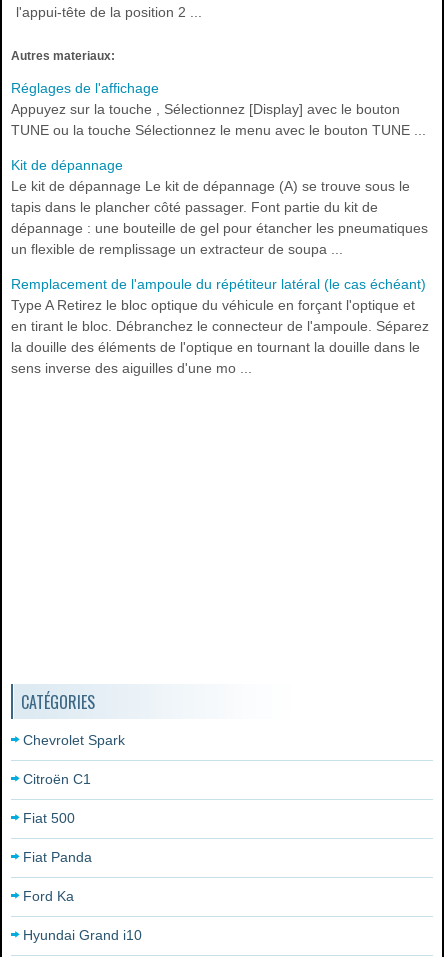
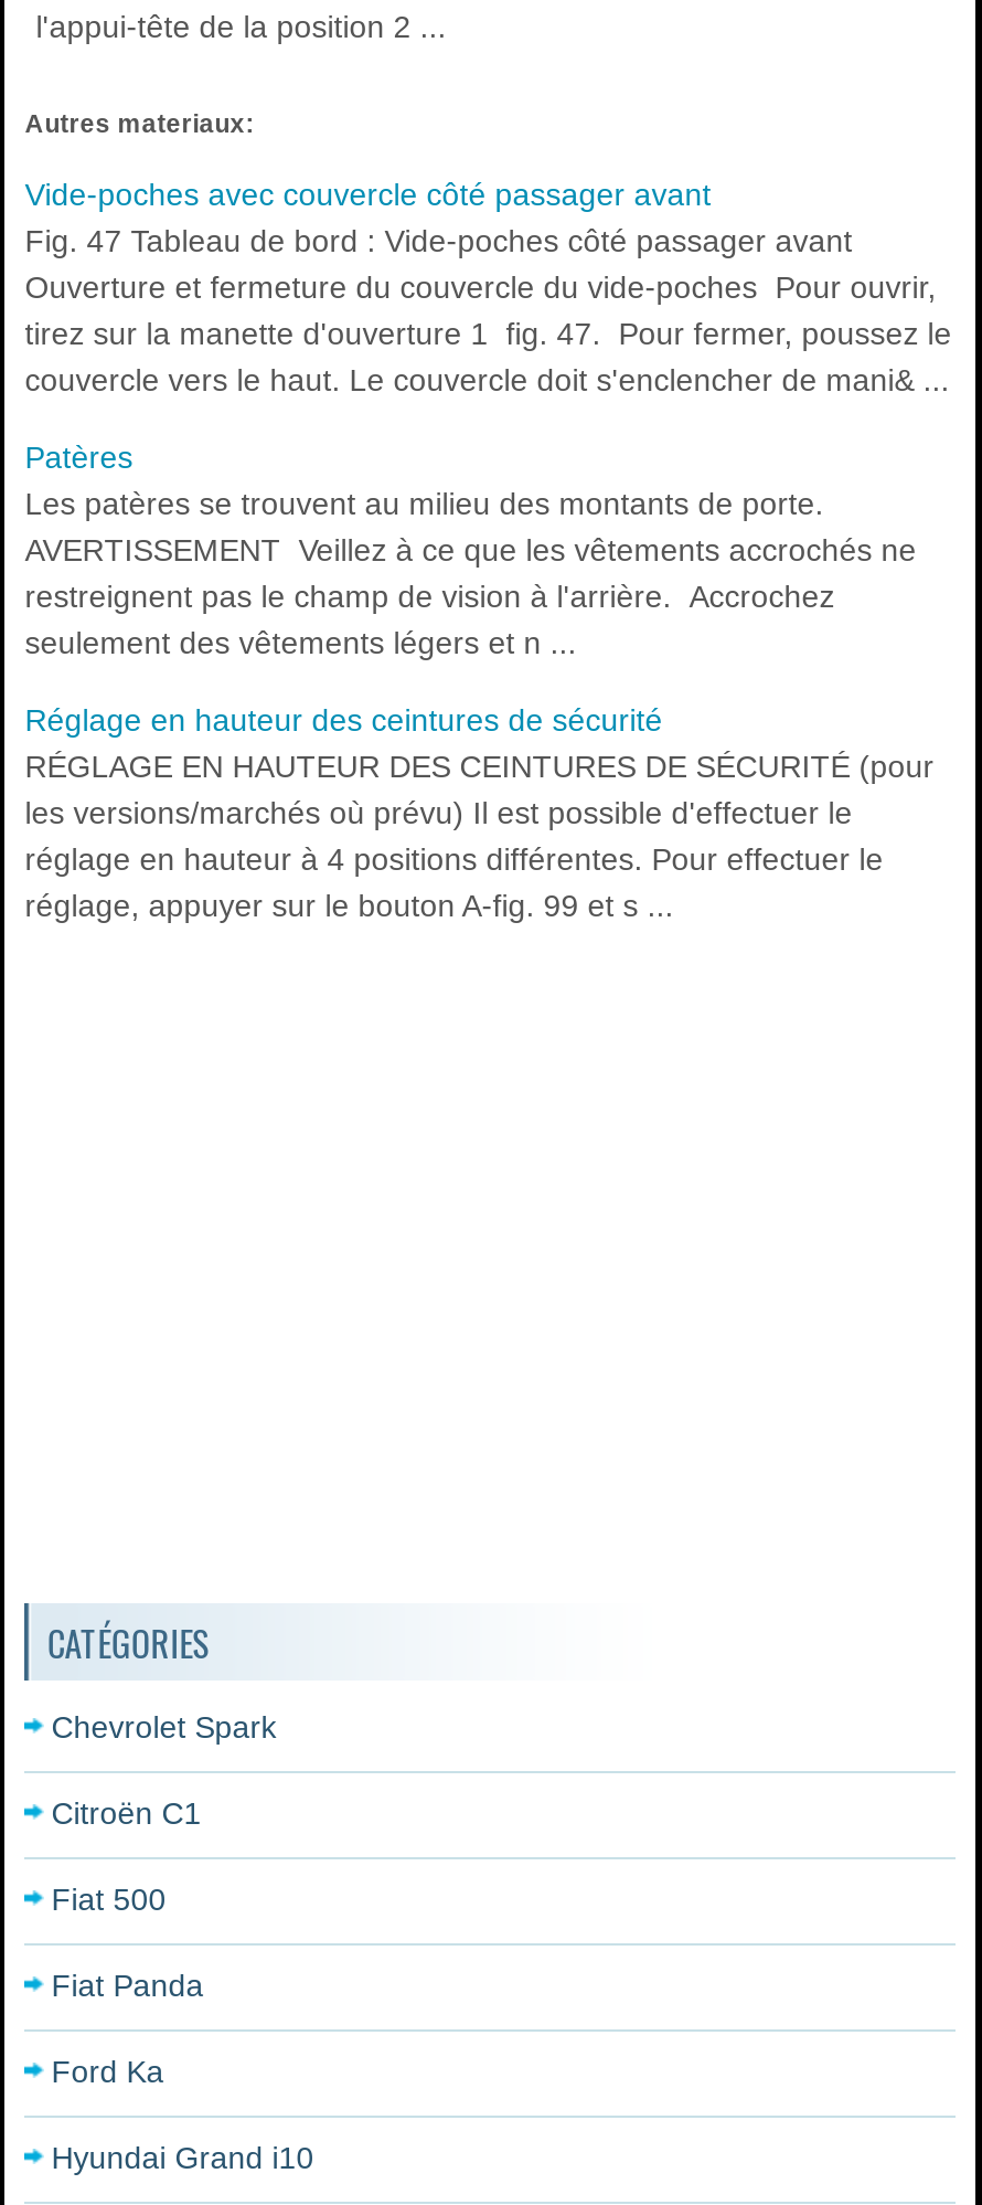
- Réglages de l'affichage
- Appuyez sur la touche , Sélectionnez [Display] avec le bouton
- TUNE ou la touche Sélectionnez le menu avec le bouton TUNE ...
+ Vide-poches avec couvercle côté passager avant
+ Fig. 47 Tableau de bord : Vide-poches côté passager avant
+ Ouverture et fermeture du couvercle du vide-poches Pour ouvrir,
+ tirez sur la manette d'ouverture 1 fig. 47. Pour fermer, poussez le
+ couvercle vers le haut. Le couvercle doit s'enclencher de mani& ...

- Kit de dépannage
- Le kit de dépannage Le kit de dépannage (A) se trouve sous le
- tapis dans le plancher côté passager. Font partie du kit de
- dépannage : une bouteille de gel pour étancher les pneumatiques
- un flexible de remplissage un extracteur de soupa ...
+ Patères
+ Les patères se trouvent au milieu des montants de porte.
+ AVERTISSEMENT Veillez à ce que les vêtements accrochés ne
+ restreignent pas le champ de vision à l'arrière. Accrochez
+ seulement des vêtements légers et n ...

- Remplacement de l'ampoule du répétiteur latéral (le cas échéant)
- Type A Retirez le bloc optique du véhicule en forçant l'optique et
- en tirant le bloc. Débranchez le connecteur de l'ampoule. Séparez
- la douille des éléments de l'optique en tournant la douille dans le
- sens inverse des aiguilles d'une mo ...
+ Réglage en hauteur des ceintures de sécurité
+ RÉGLAGE EN HAUTEUR DES CEINTURES DE SÉCURITÉ (pour
+ les versions/marchés où prévu) Il est possible d'effectuer le
+ réglage en hauteur à 4 positions différentes. Pour effectuer le
+ réglage, appuyer sur le bouton A-fig. 99 et s ...
